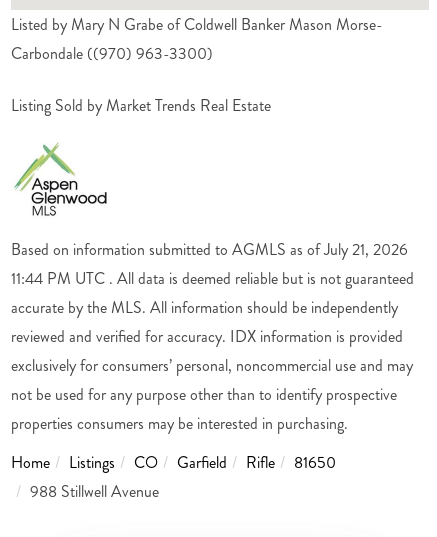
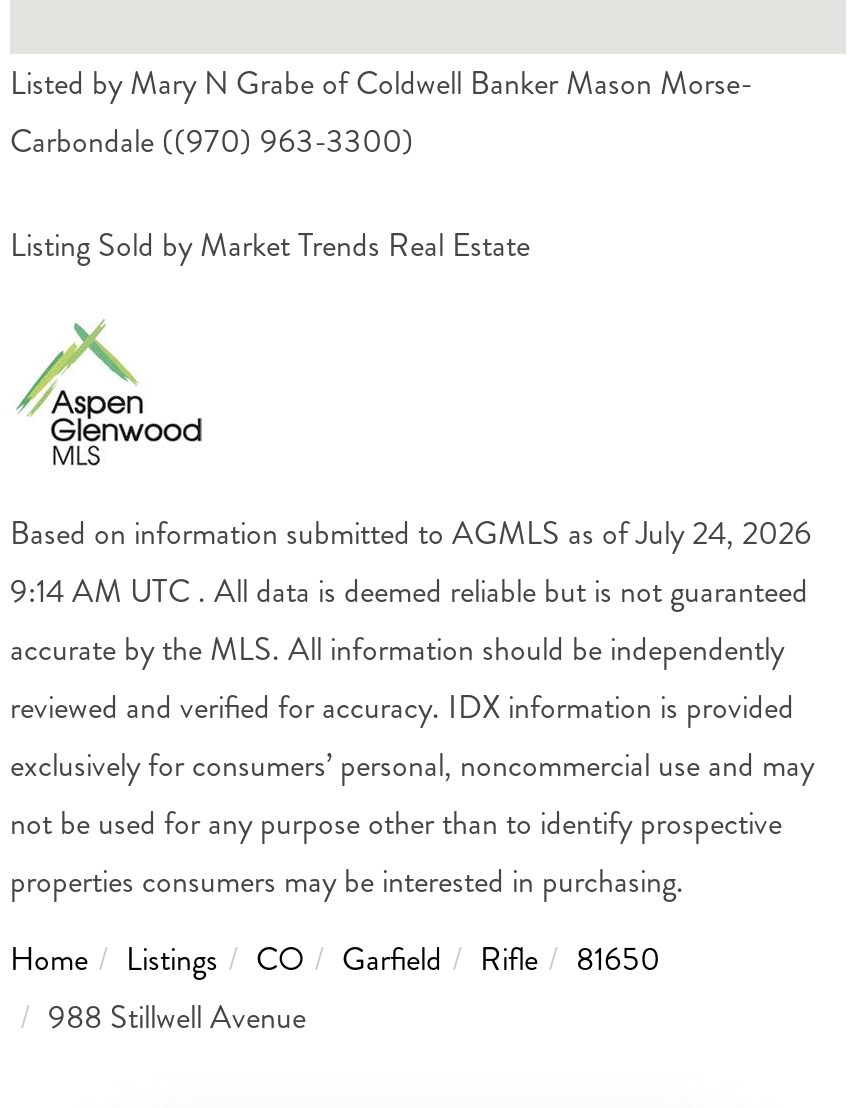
- Based on information submitted to AGMLS as of July 21, 2026
+ Based on information submitted to AGMLS as of July 24, 2026

- 11:44 PM UTC . All data is deemed reliable but is not guaranteed
+ 9:14 AM UTC . All data is deemed reliable but is not guaranteed
